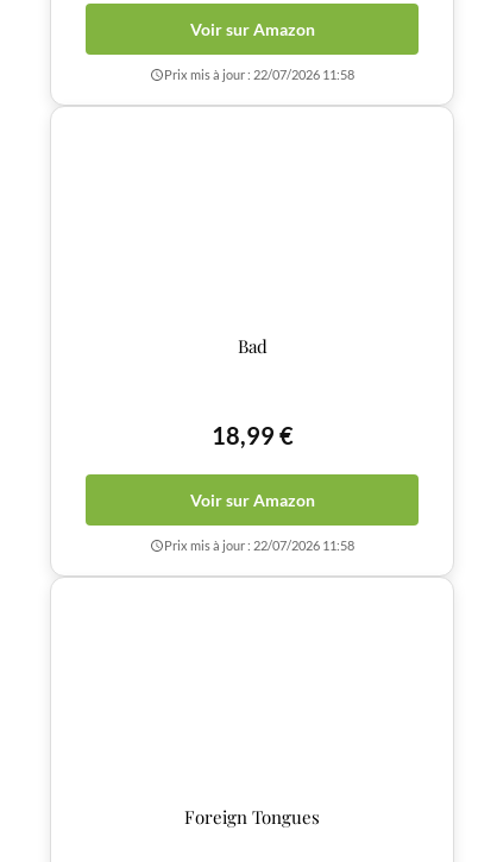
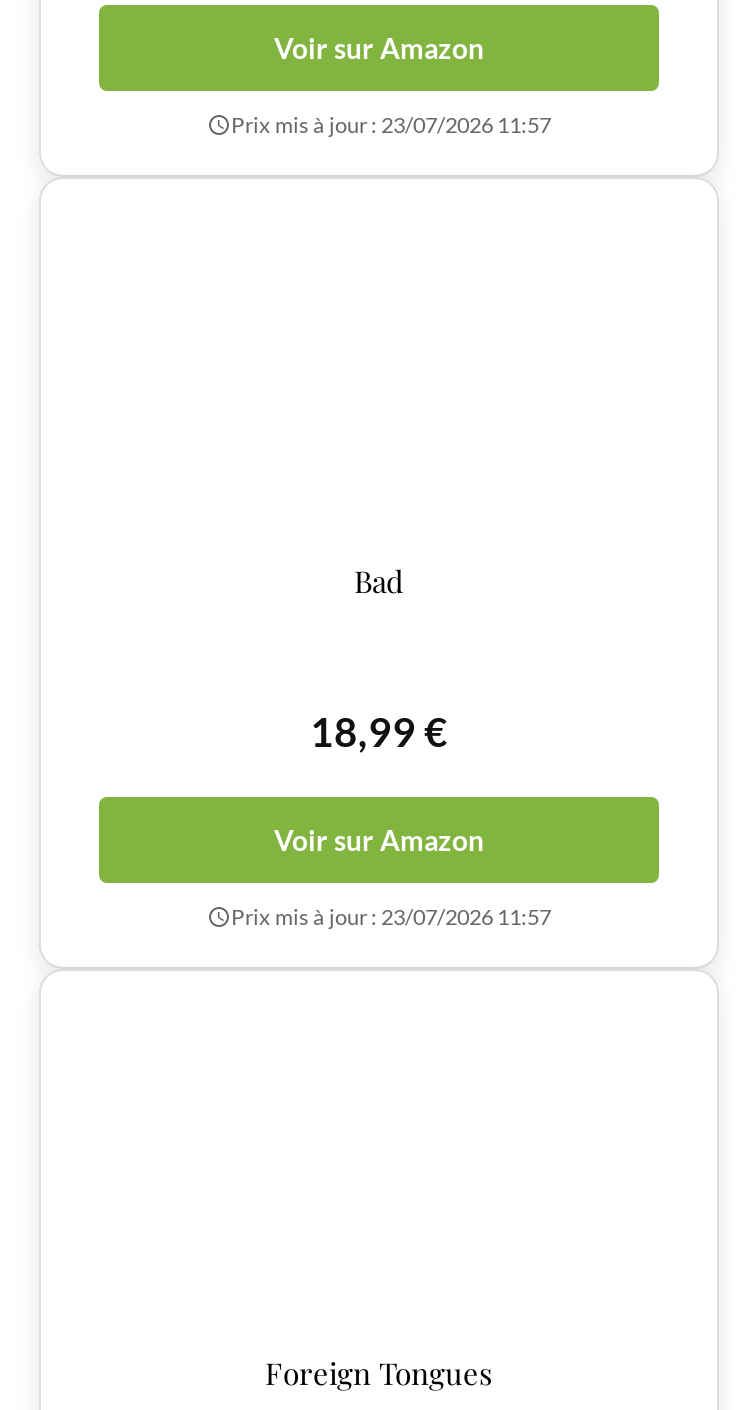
- Prix mis à jour : 22/07/2026 11:58
+ Prix mis à jour : 23/07/2026 11:57

- Prix mis à jour : 22/07/2026 11:58
+ Prix mis à jour : 23/07/2026 11:57
